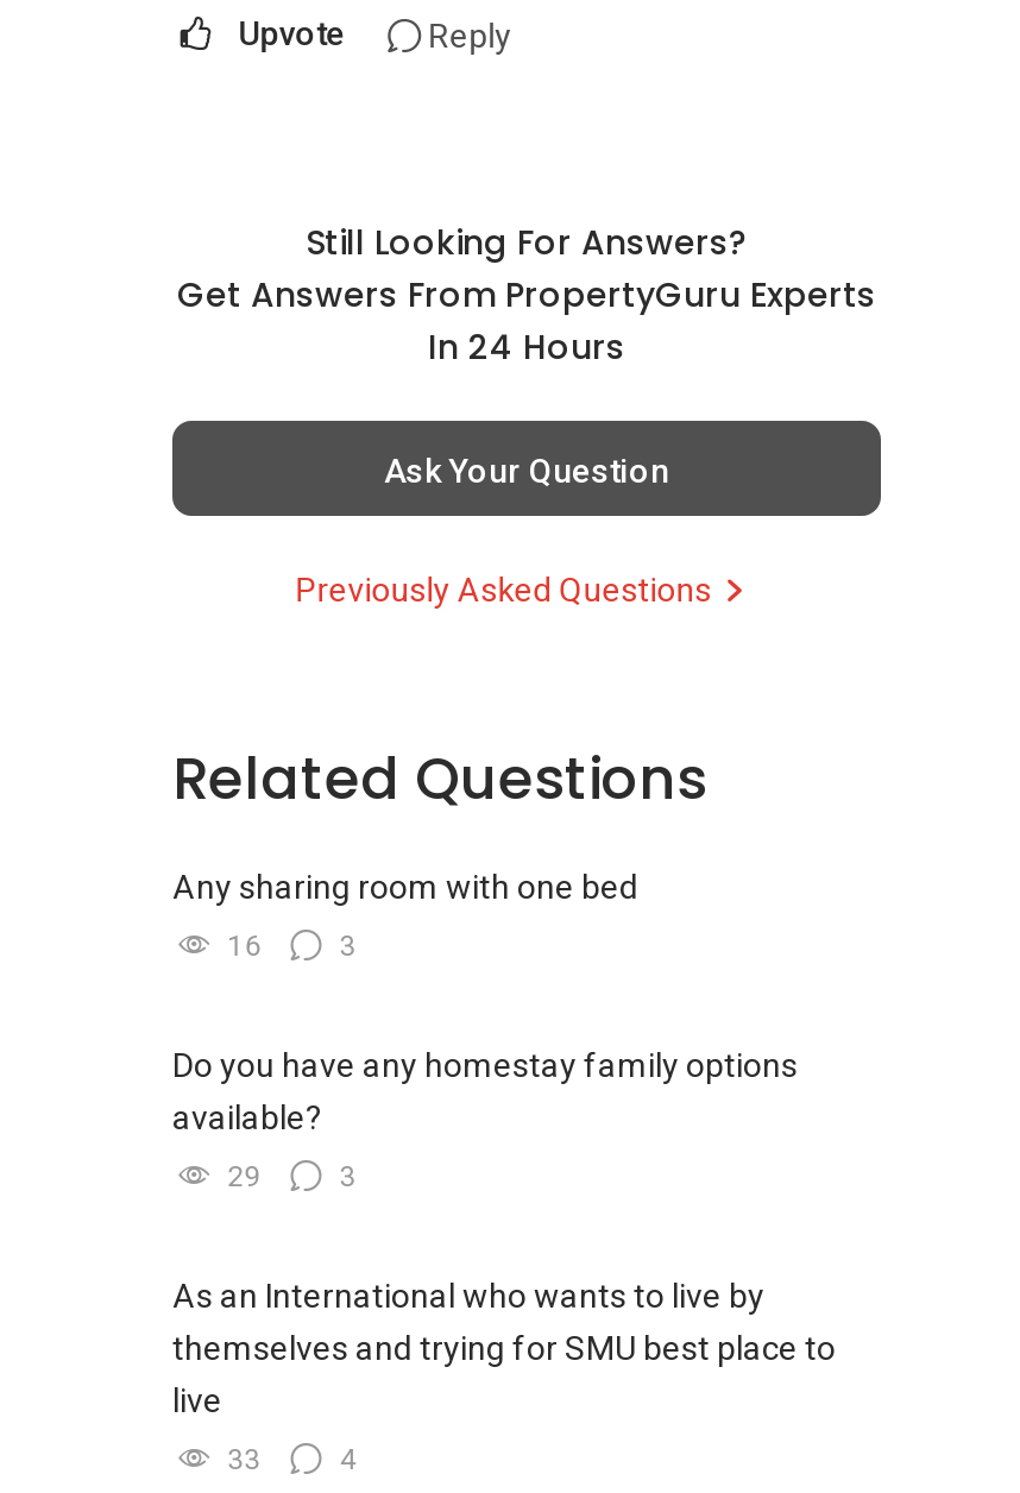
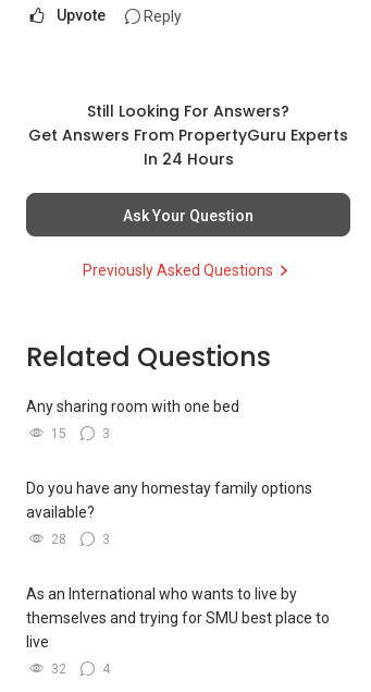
- 16
+ 15

- 29
+ 28

- 33
+ 32
